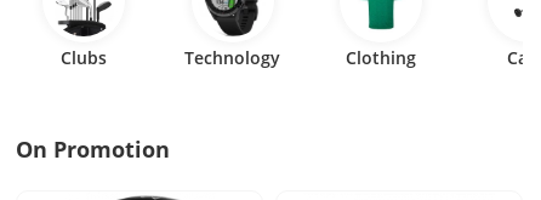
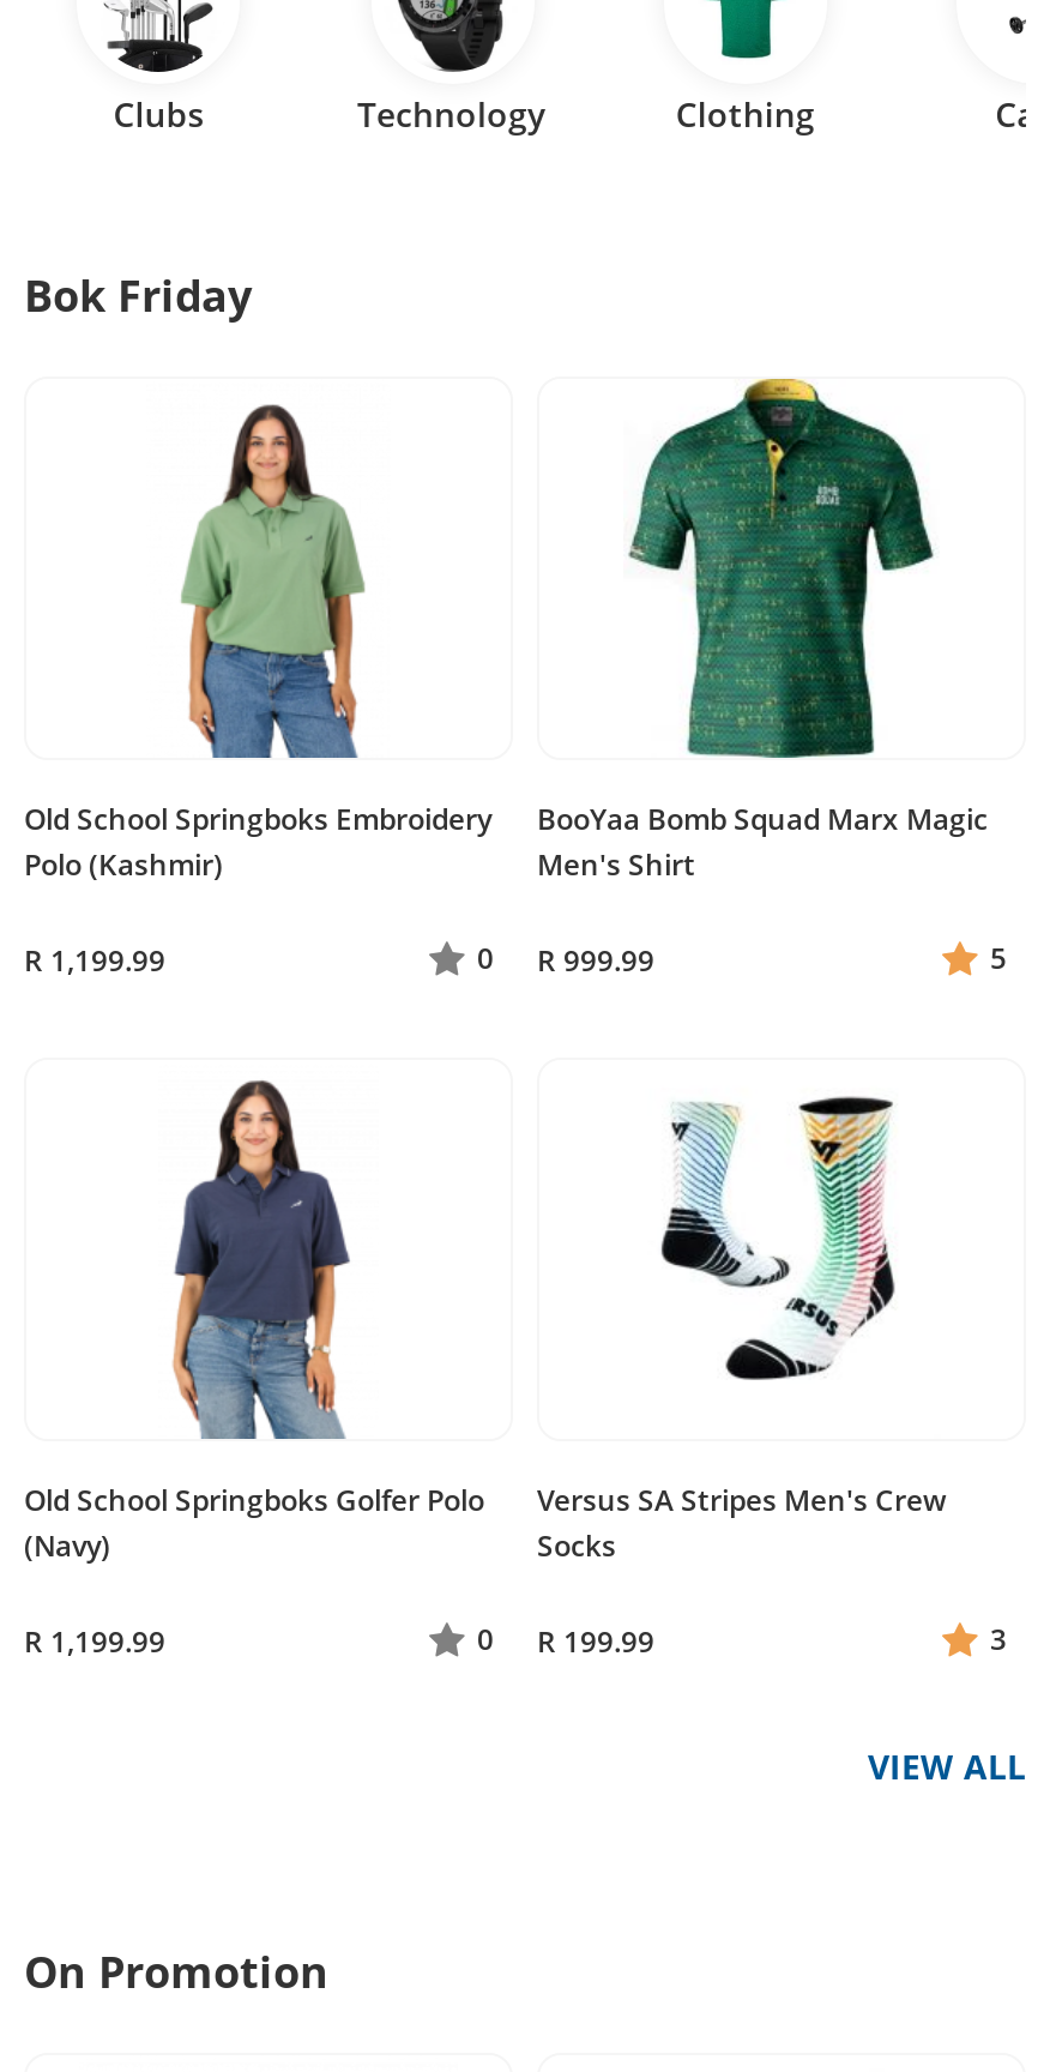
+ Bok Friday

+ [image]
+ Old School Springboks Embroidery
+ Polo (Kashmir)
+ R 1,199.99
+ 0

+ [image]
+ Old School Springboks Golfer Polo
+ (Navy)
+ R 1,199.99
+ 0

+ [image]
+ BooYaa Bomb Squad Marx Magic
+ Men's Shirt
+ R 999.99
+ 5

+ Versus SA Stripes Men's Crew
+ Socks
+ R 199.99
+ 3
+ VIEW ALL

+ [image]
